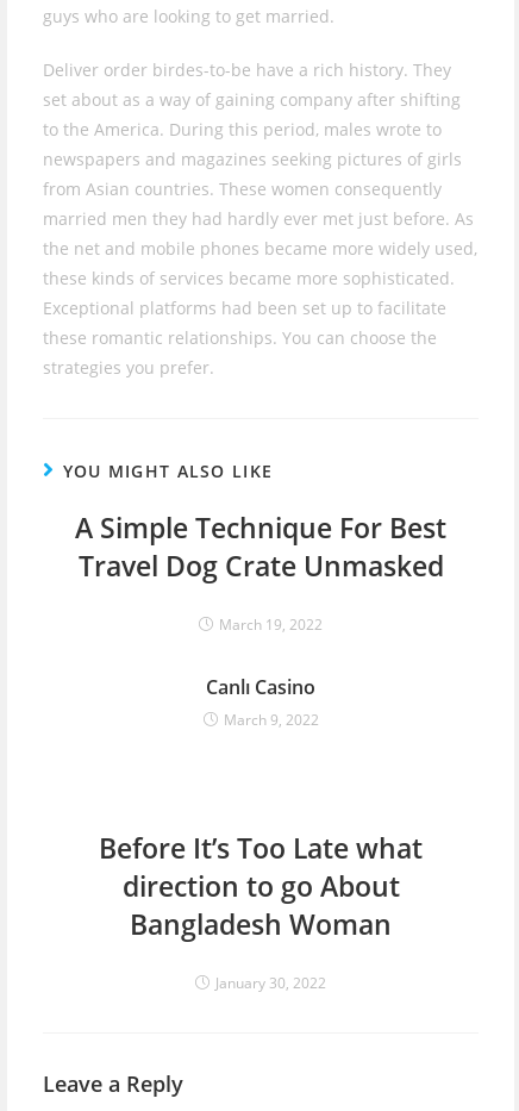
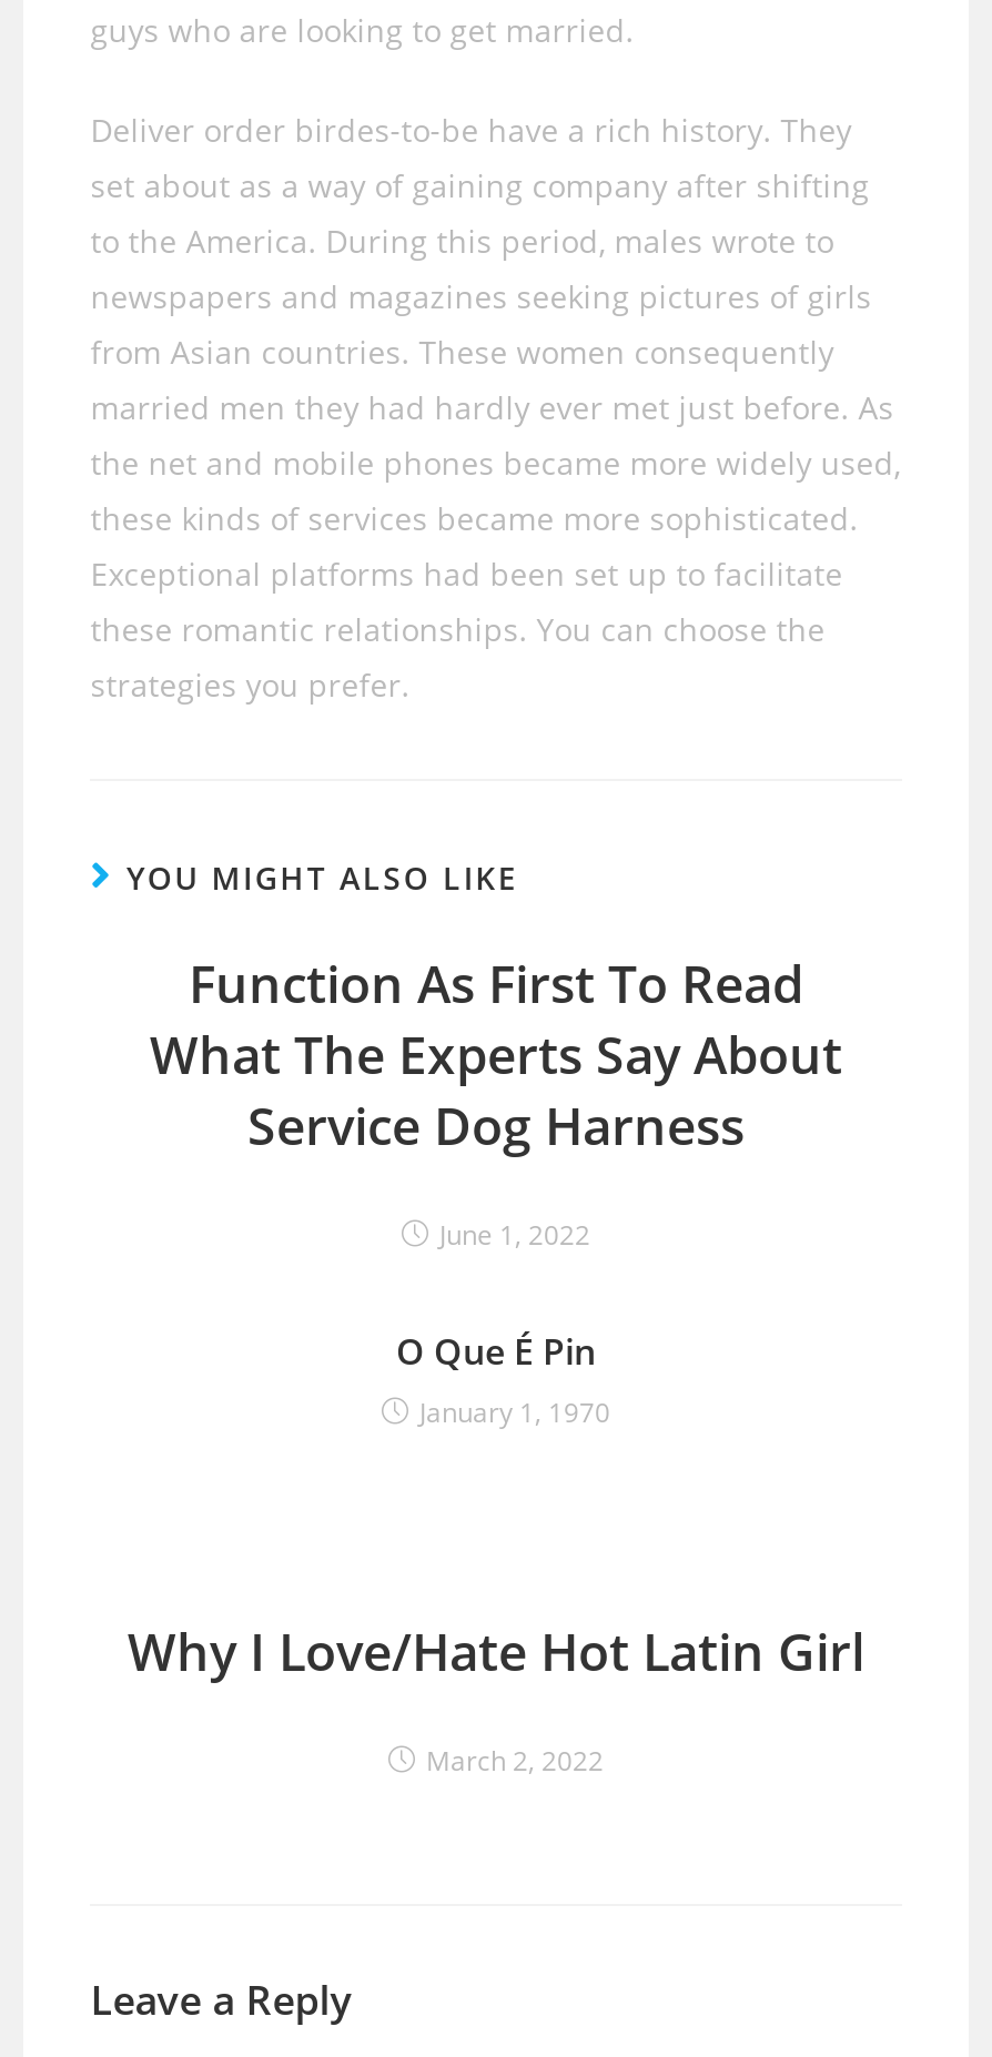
- A Simple Technique For Best
- Travel Dog Crate Unmasked
+ Function As First To Read
+ What The Experts Say About
+ Service Dog Harness

- March 19, 2022
+ June 1, 2022

- Canlı Casino
- March 9, 2022
+ O Que É Pin
+ January 1, 1970

- Before It’s Too Late what
- direction to go About
- Bangladesh Woman
+ Why I Love/Hate Hot Latin Girl

- January 30, 2022
+ March 2, 2022
